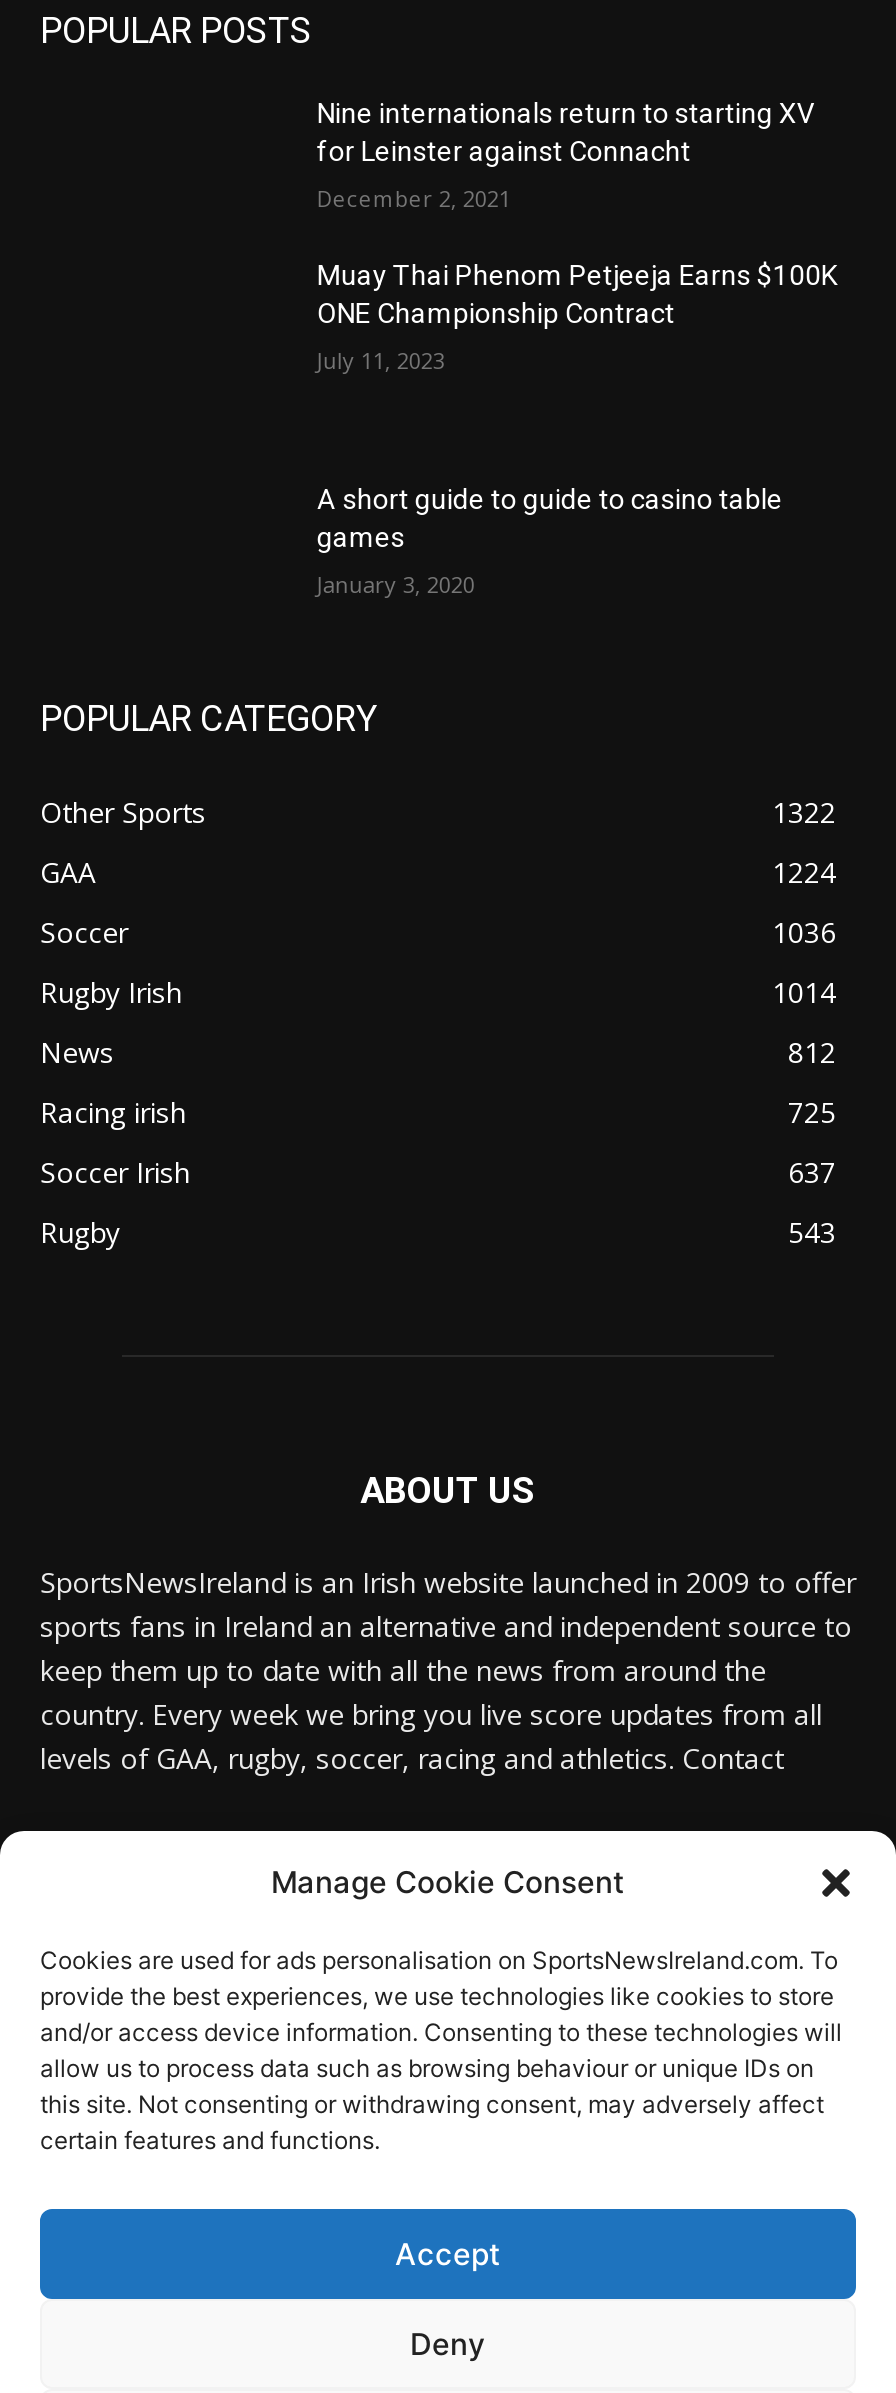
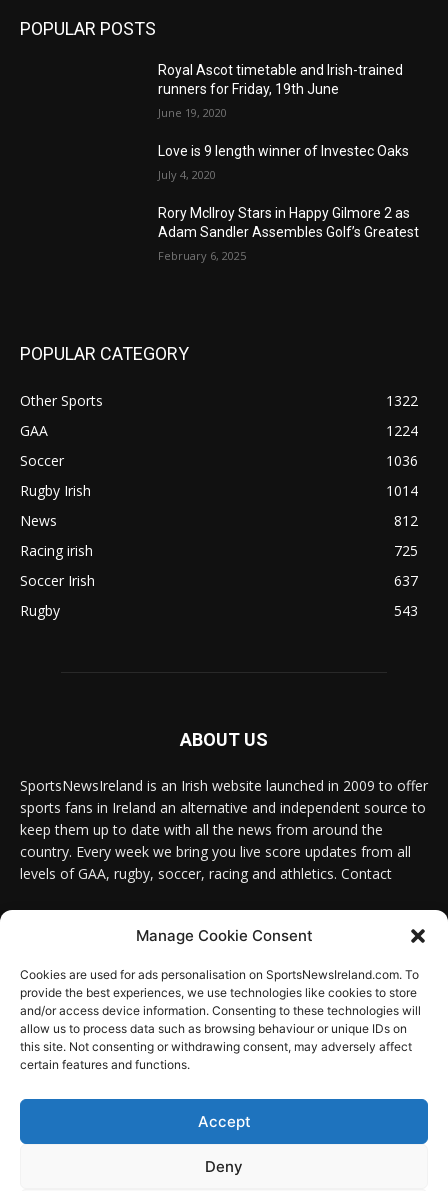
- Nine internationals return to starting XV
- for Leinster against Connacht
+ Royal Ascot timetable and Irish-trained
+ runners for Friday, 19th June

- December 2, 2021
+ June 19, 2020

- Muay Thai Phenom Petjeeja Earns $100K
- ONE Championship Contract
+ Love is 9 length winner of Investec Oaks

- July 11, 2023
+ July 4, 2020

- A short guide to guide to casino table
- games
+ Rory McIlroy Stars in Happy Gilmore 2 as
+ Adam Sandler Assembles Golf’s Greatest

- January 3, 2020
+ February 6, 2025
